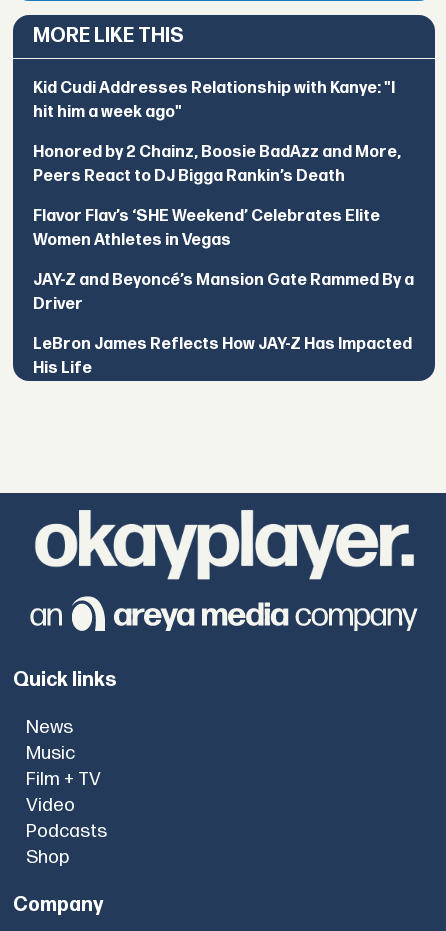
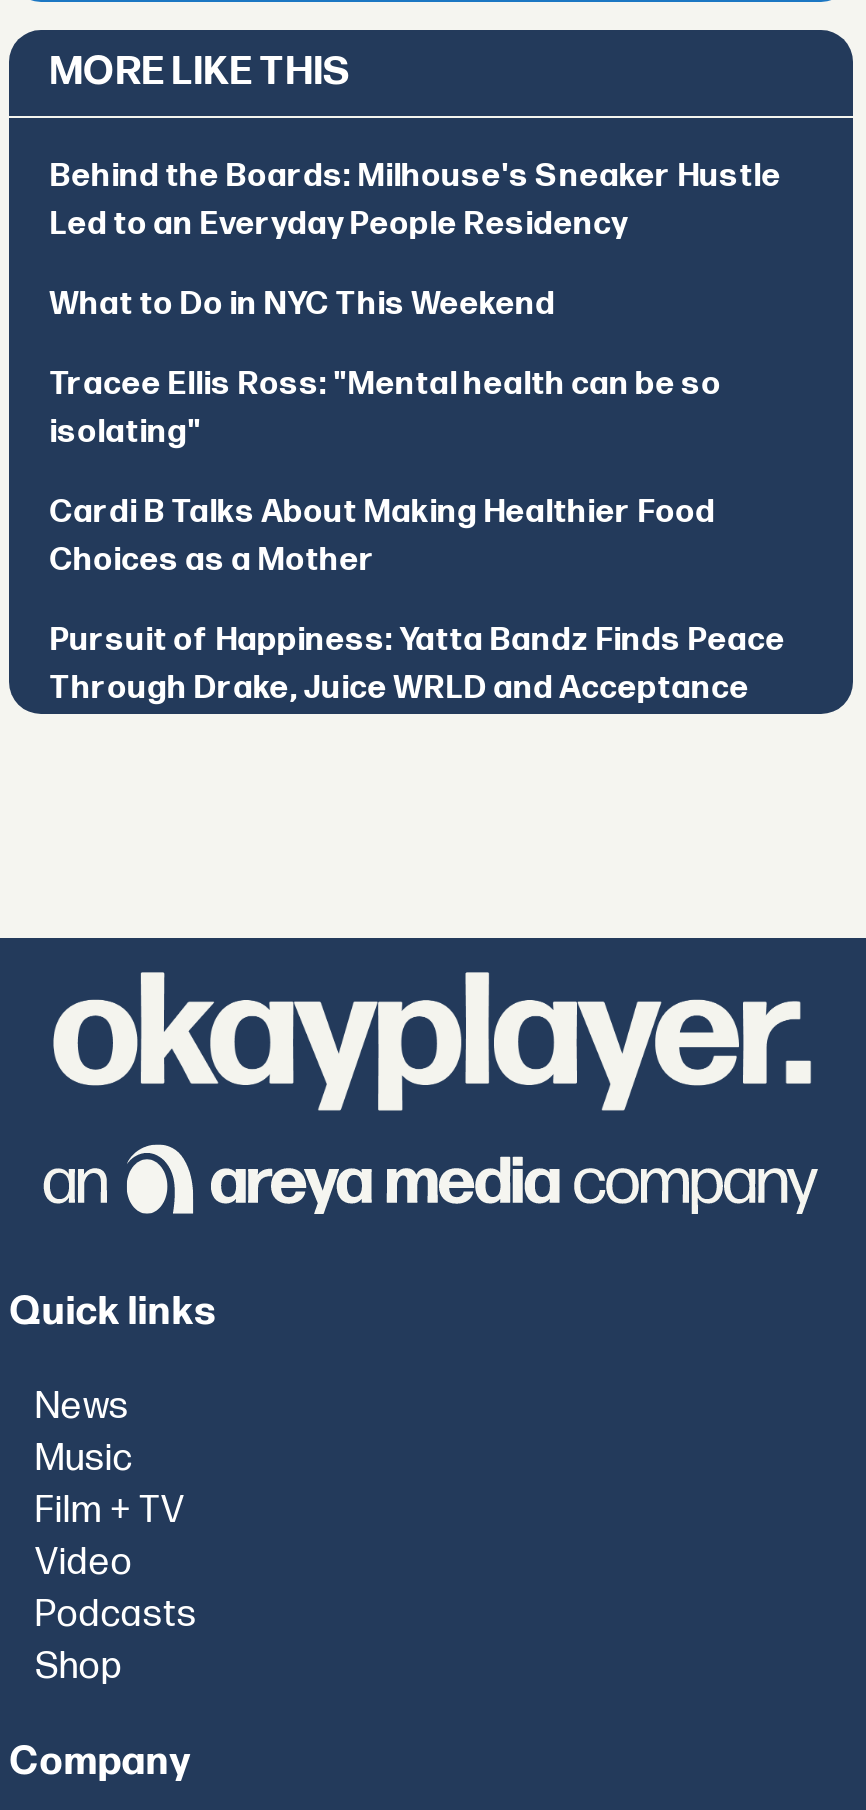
- Kid Cudi Addresses Relationship with Kanye: "I
- hit him a week ago"
+ Behind the Boards: Milhouse's Sneaker Hustle
+ Led to an Everyday People Residency

- Honored by 2 Chainz, Boosie BadAzz and More,
- Peers React to DJ Bigga Rankin’s Death
+ What to Do in NYC This Weekend

- Flavor Flav’s ‘SHE Weekend’ Celebrates Elite
- Women Athletes in Vegas
+ Tracee Ellis Ross: "Mental health can be so
+ isolating"

- JAY-Z and Beyoncé’s Mansion Gate Rammed By a
- Driver
+ Cardi B Talks About Making Healthier Food
+ Choices as a Mother

- LeBron James Reflects How JAY-Z Has Impacted
- His Life
+ Pursuit of Happiness: Yatta Bandz Finds Peace
+ Through Drake, Juice WRLD and Acceptance
